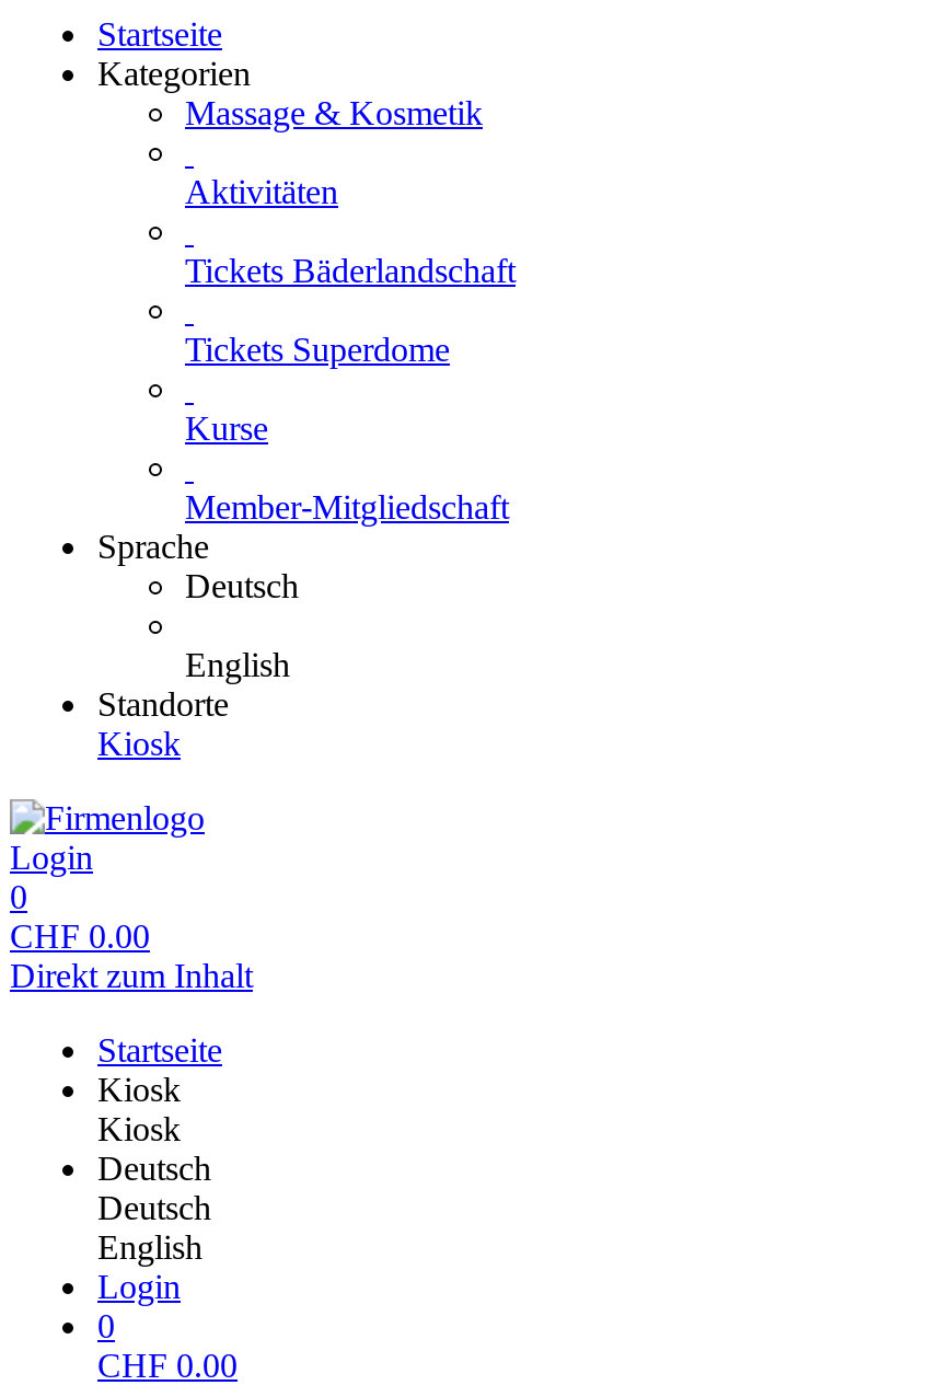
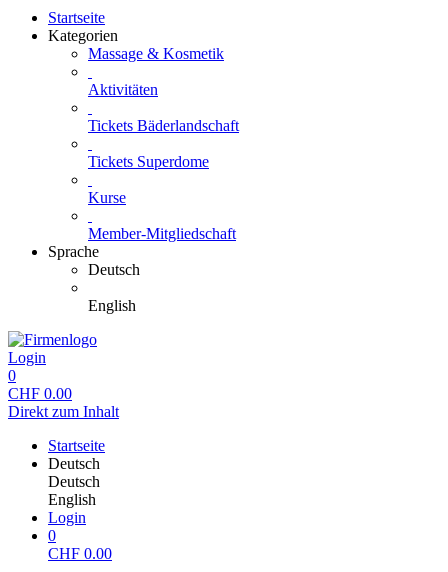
- Standorte
- Kiosk

- Kiosk
- Kiosk
